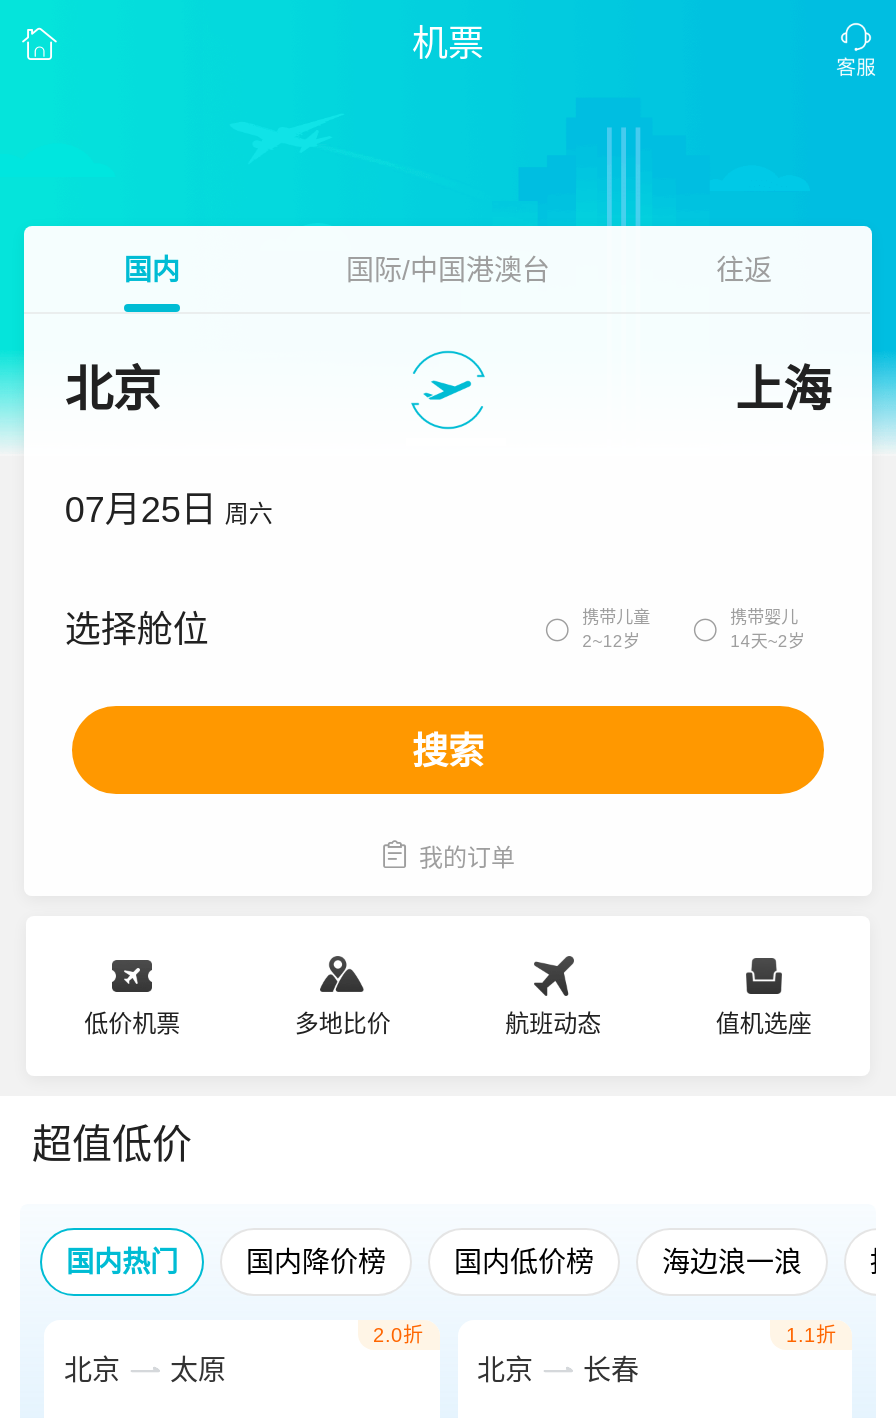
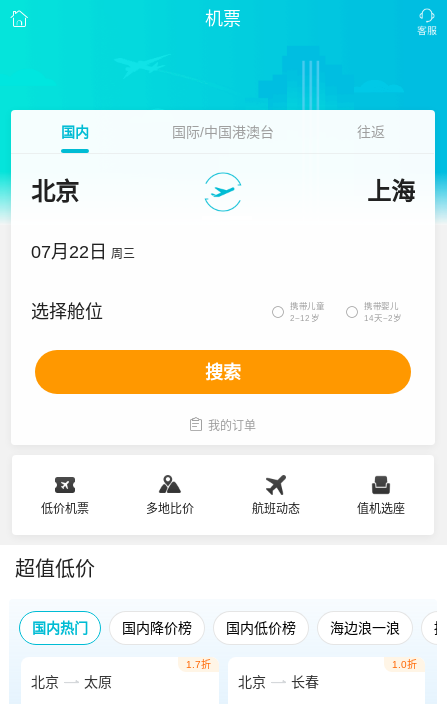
- 07月25日 周六
+ 07月22日 周三

- 2.0折
+ 1.7折

- 1.1折
+ 1.0折
